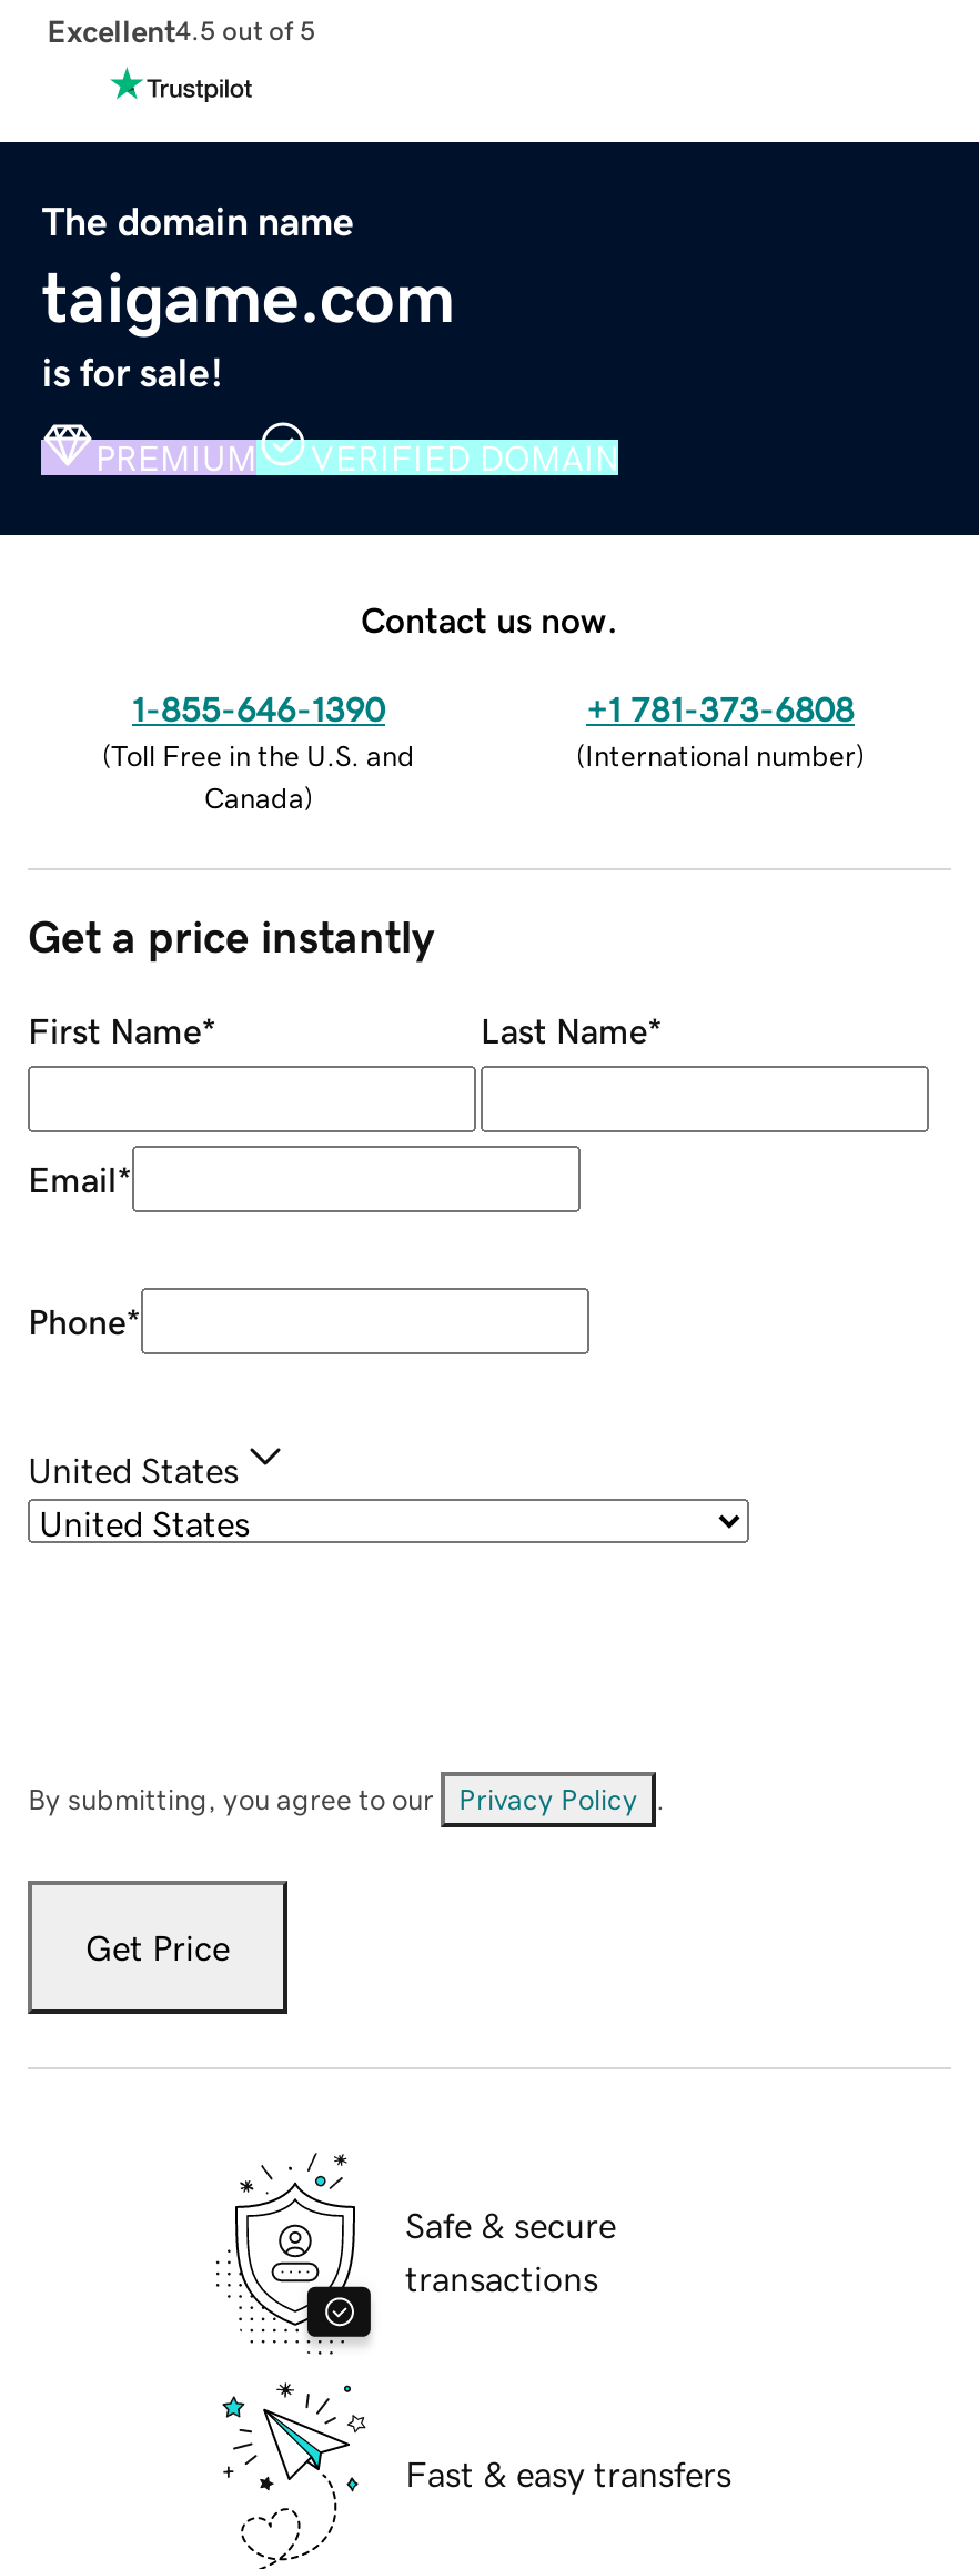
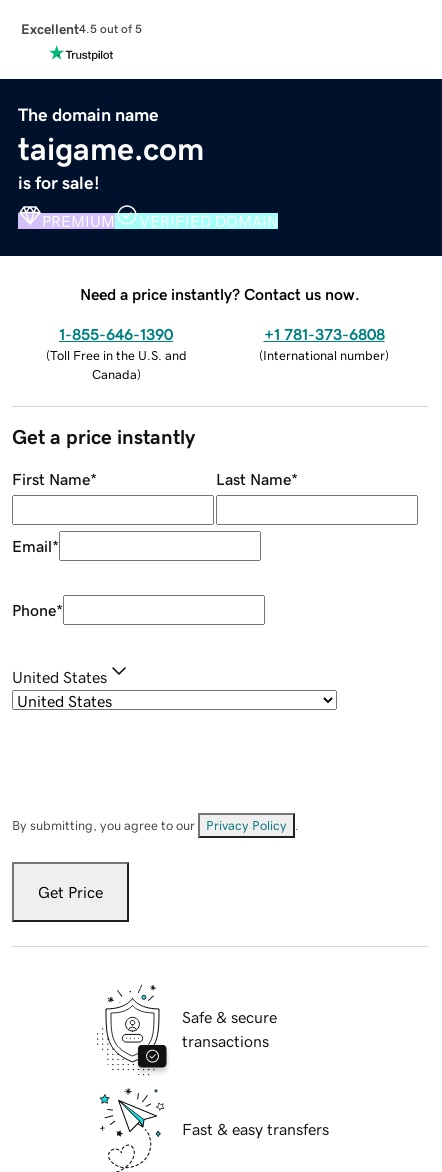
- Contact us now.
+ Need a price instantly? Contact us now.
